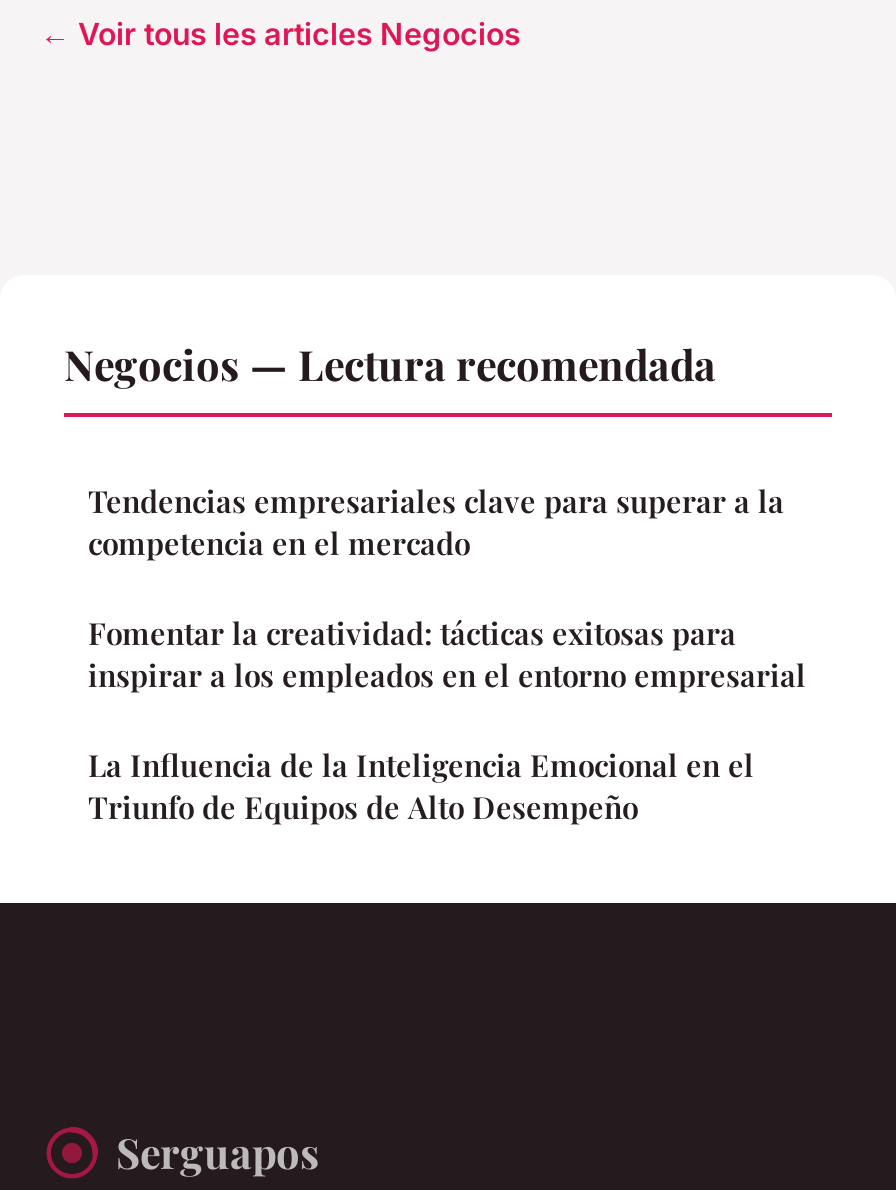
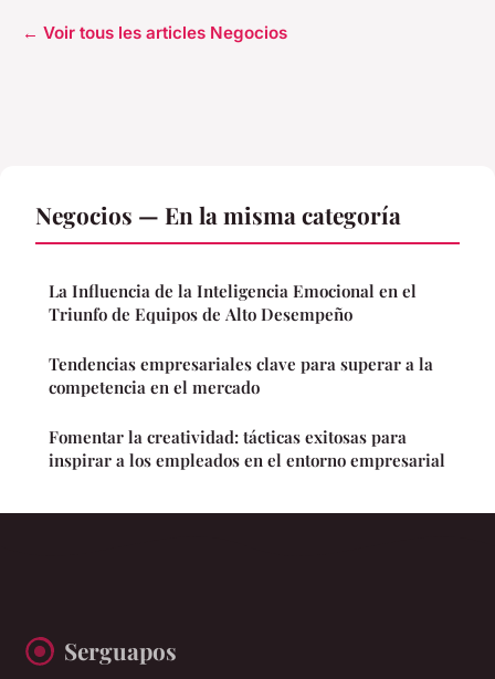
- Negocios — Lectura recomendada
+ Negocios — En la misma categoría

moved down: Tendencias empresariales clave para superar a la | competencia en el mercado | Fomentar la creatividad: tácticas exitosas para | inspirar a los empleados en el entorno empresarial

moved up: La Influencia de la Inteligencia Emocional en el | Triunfo de Equipos de Alto Desempeño
